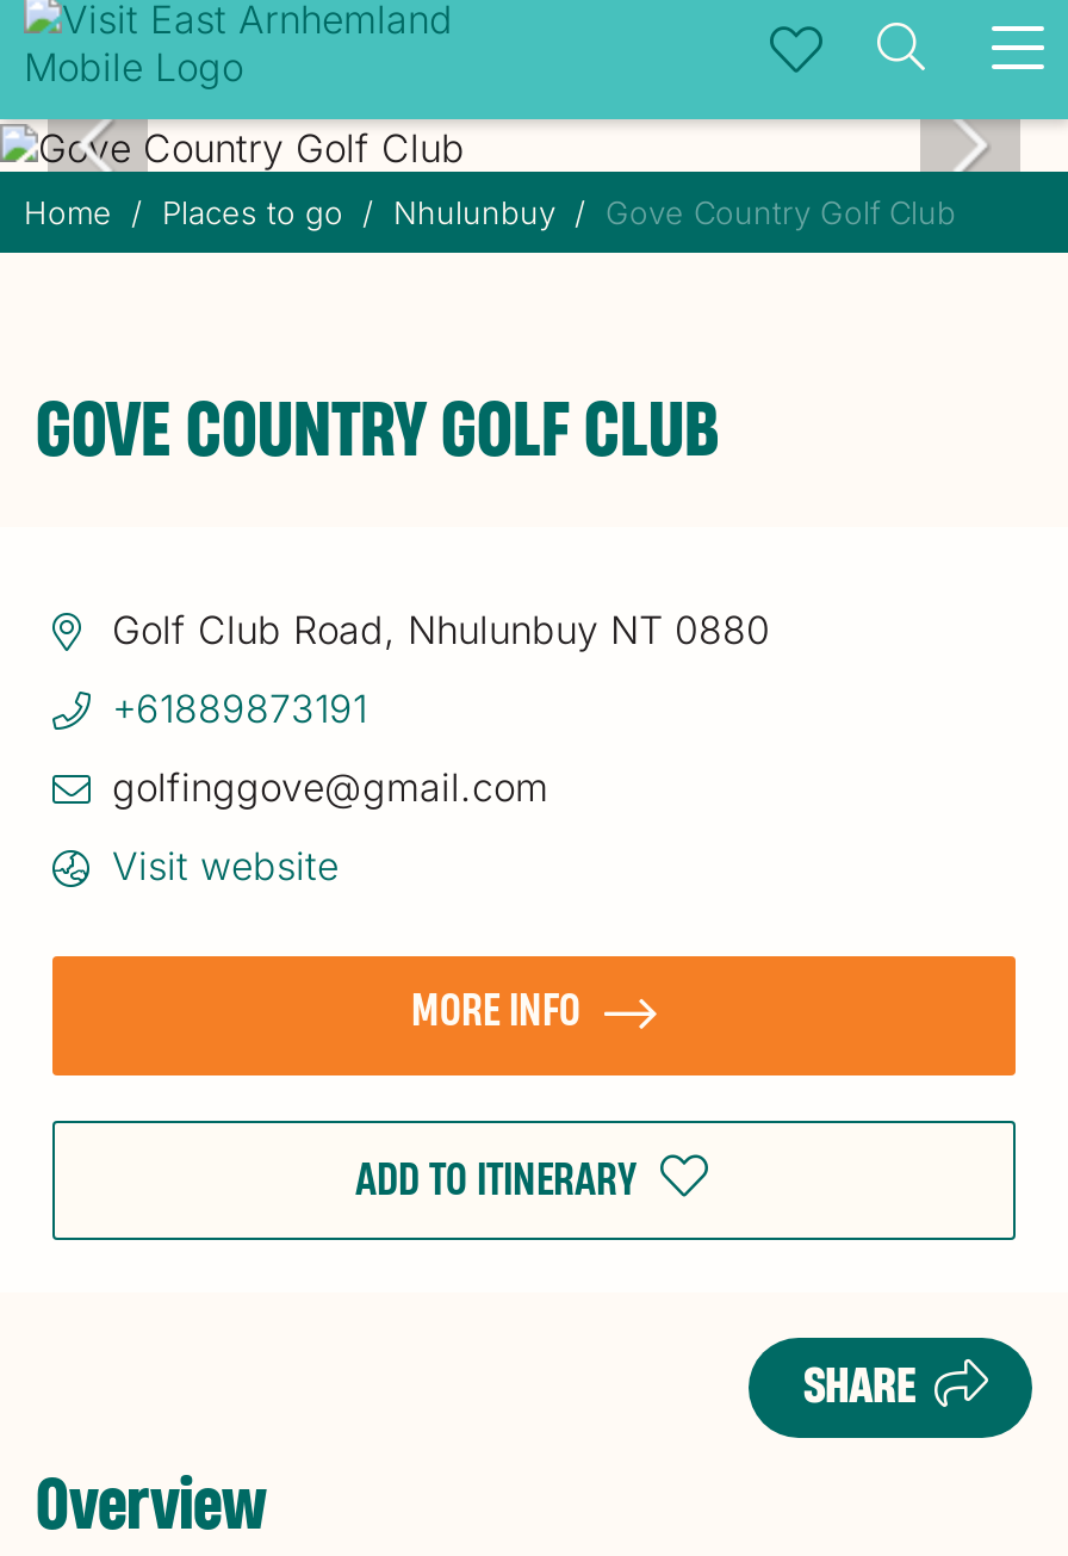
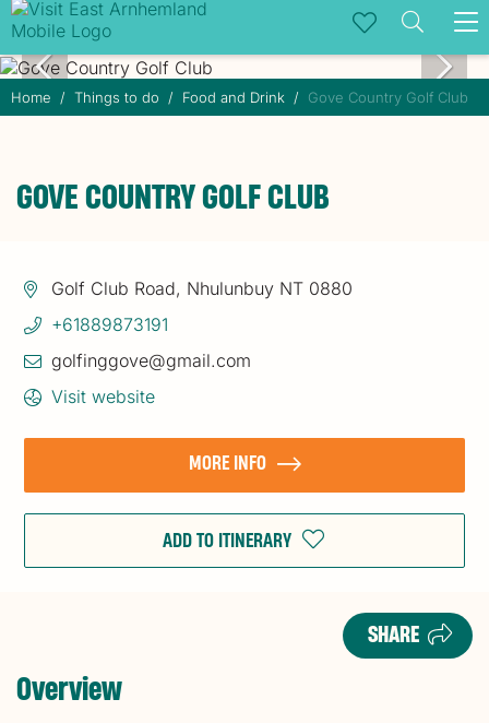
- Places to go
- Nhulunbuy
+ Things to do
+ Food and Drink
